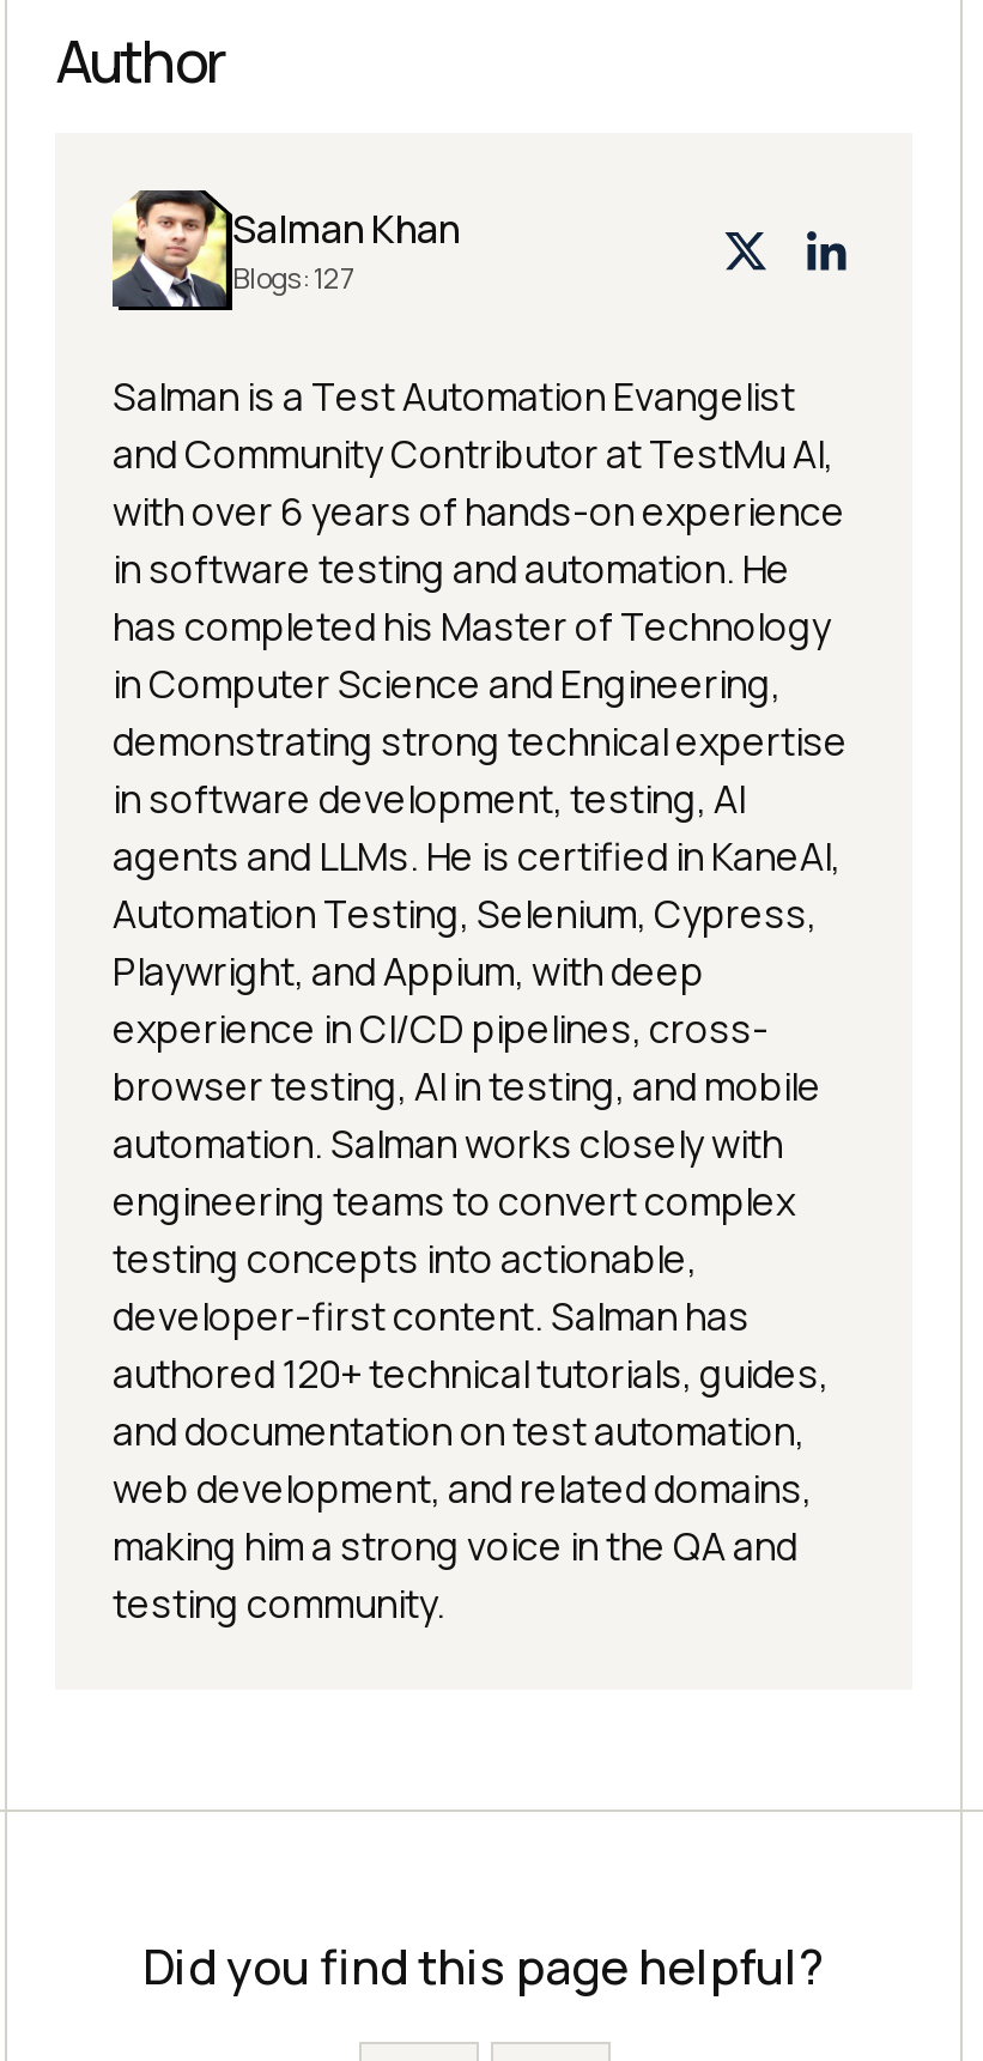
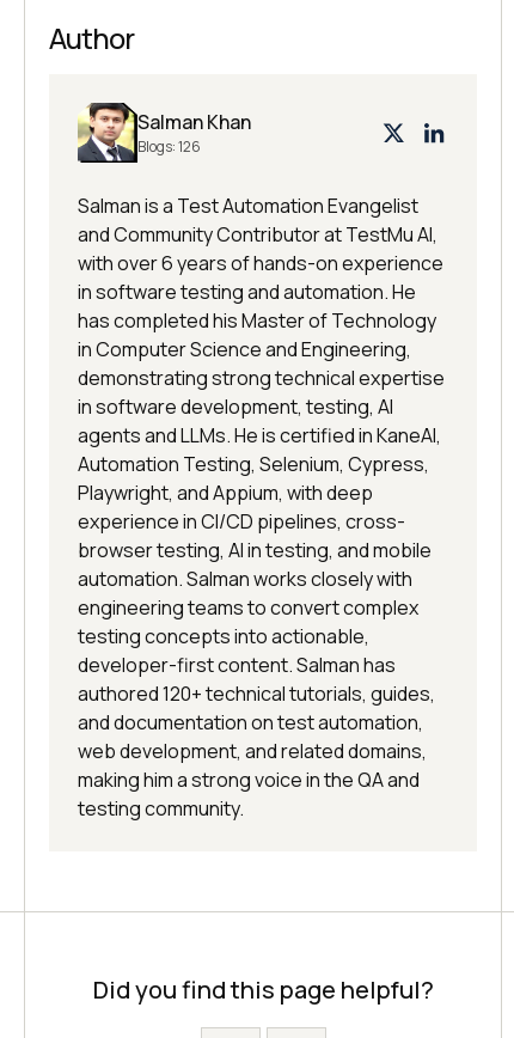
- Blogs: 127
+ Blogs: 126
